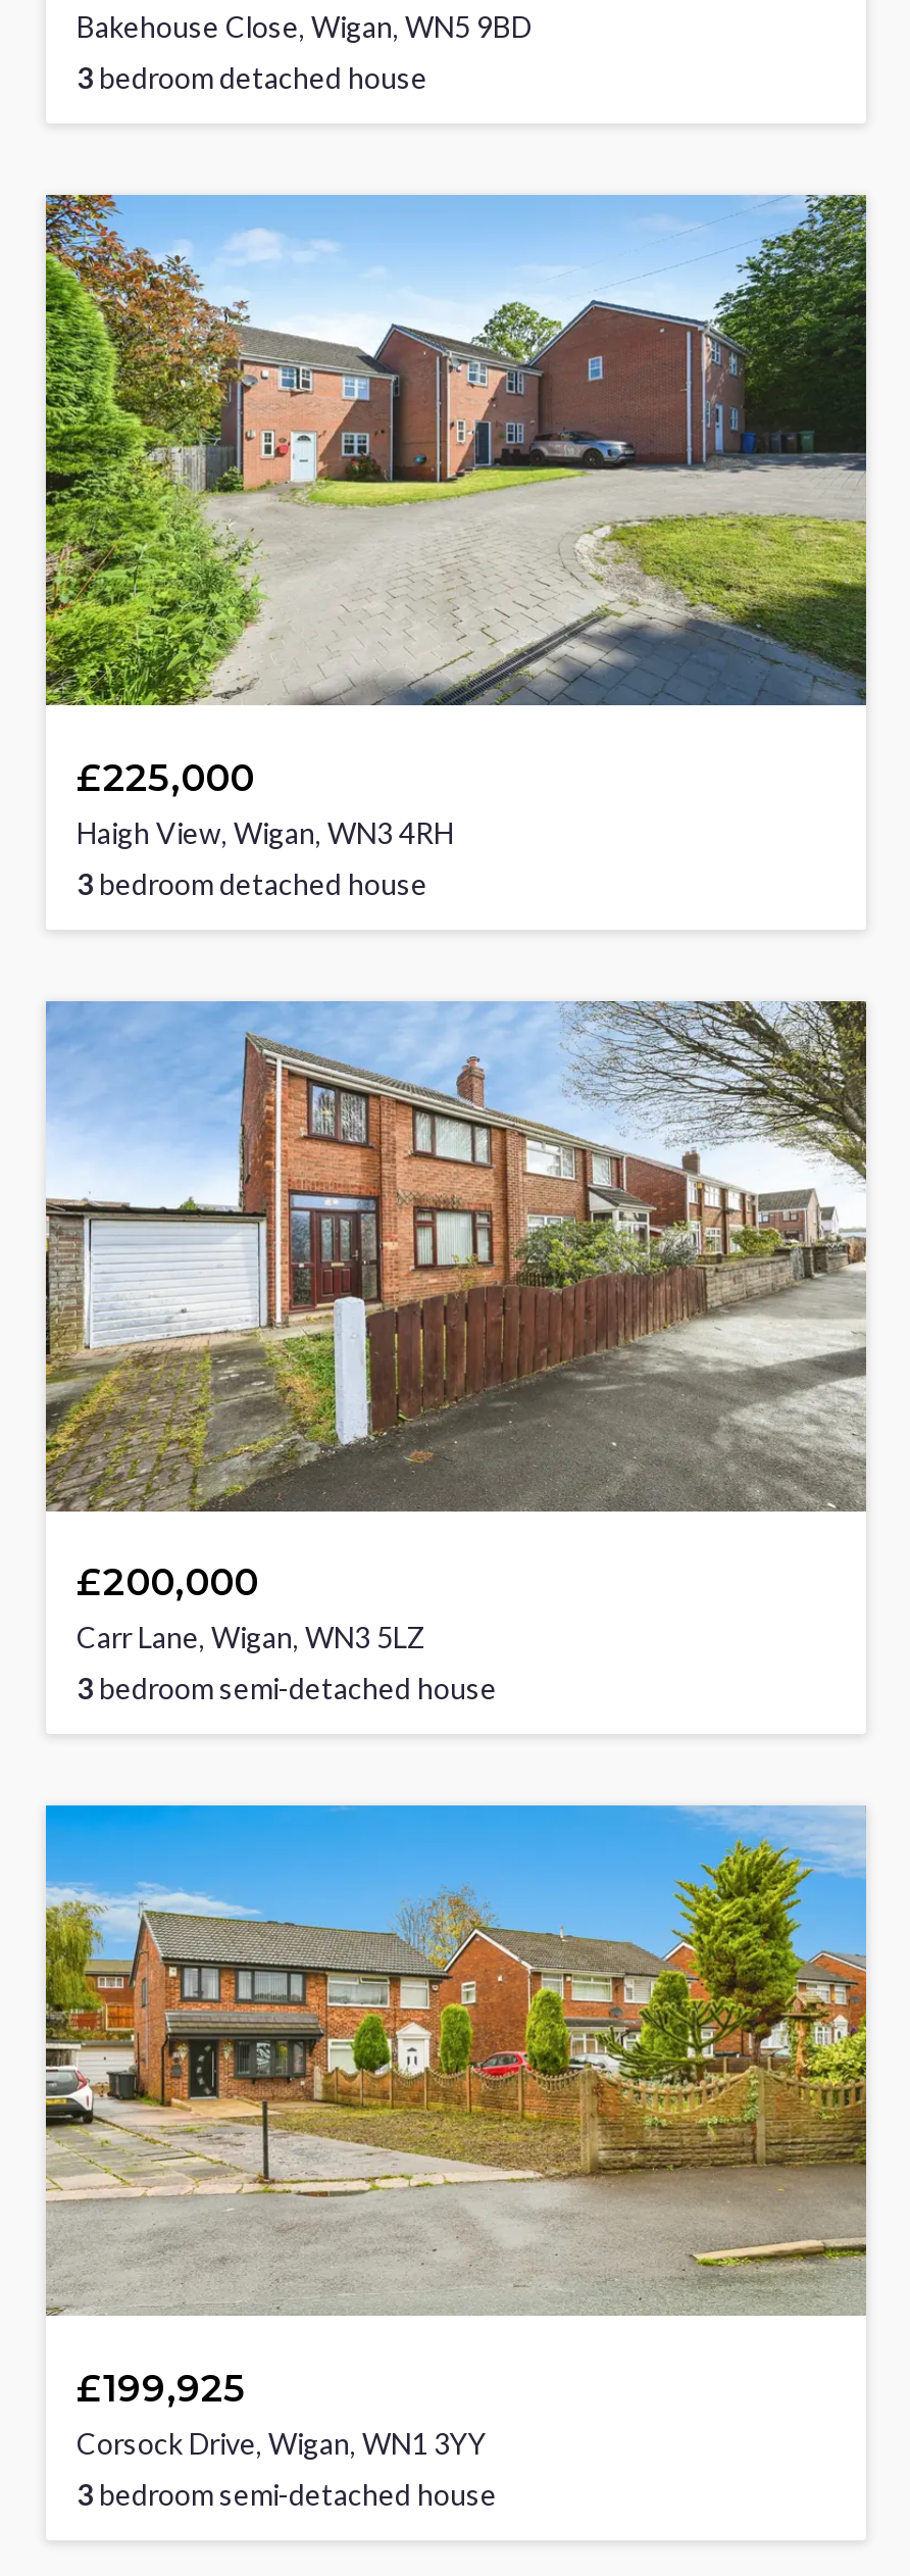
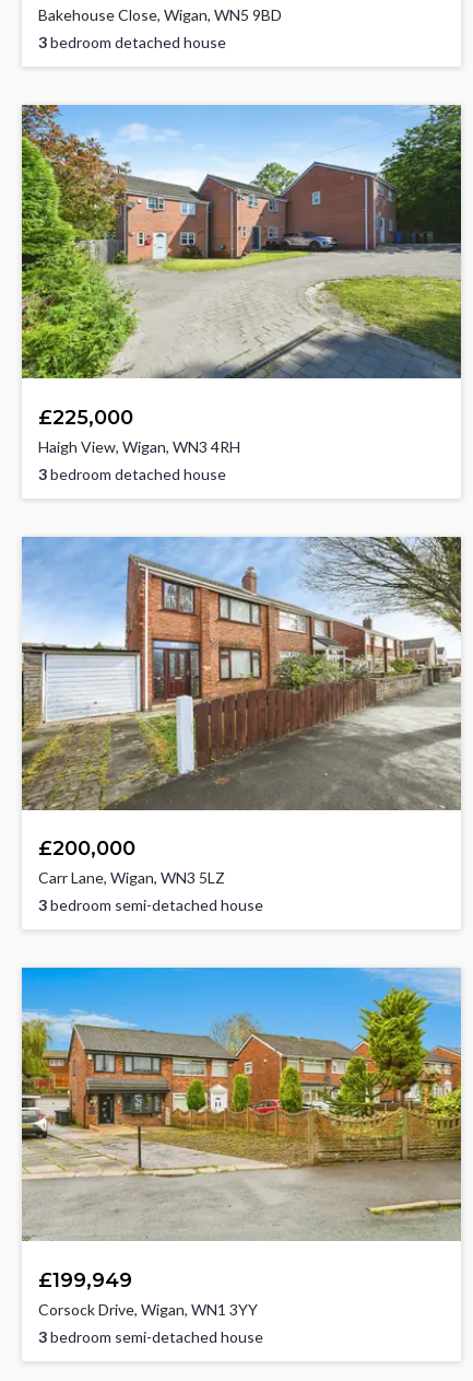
- £199,925
+ £199,949
